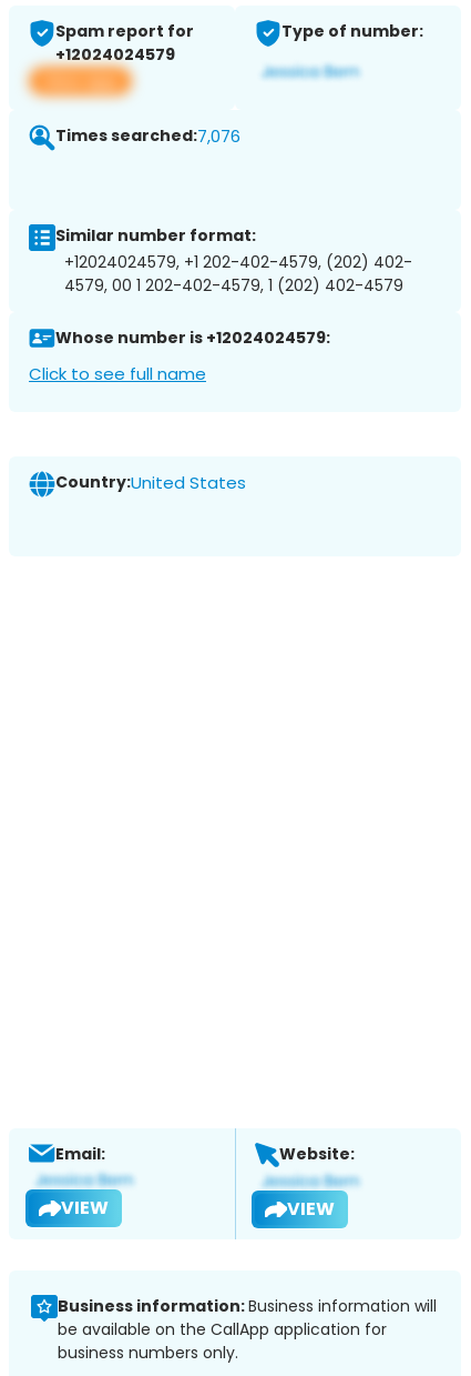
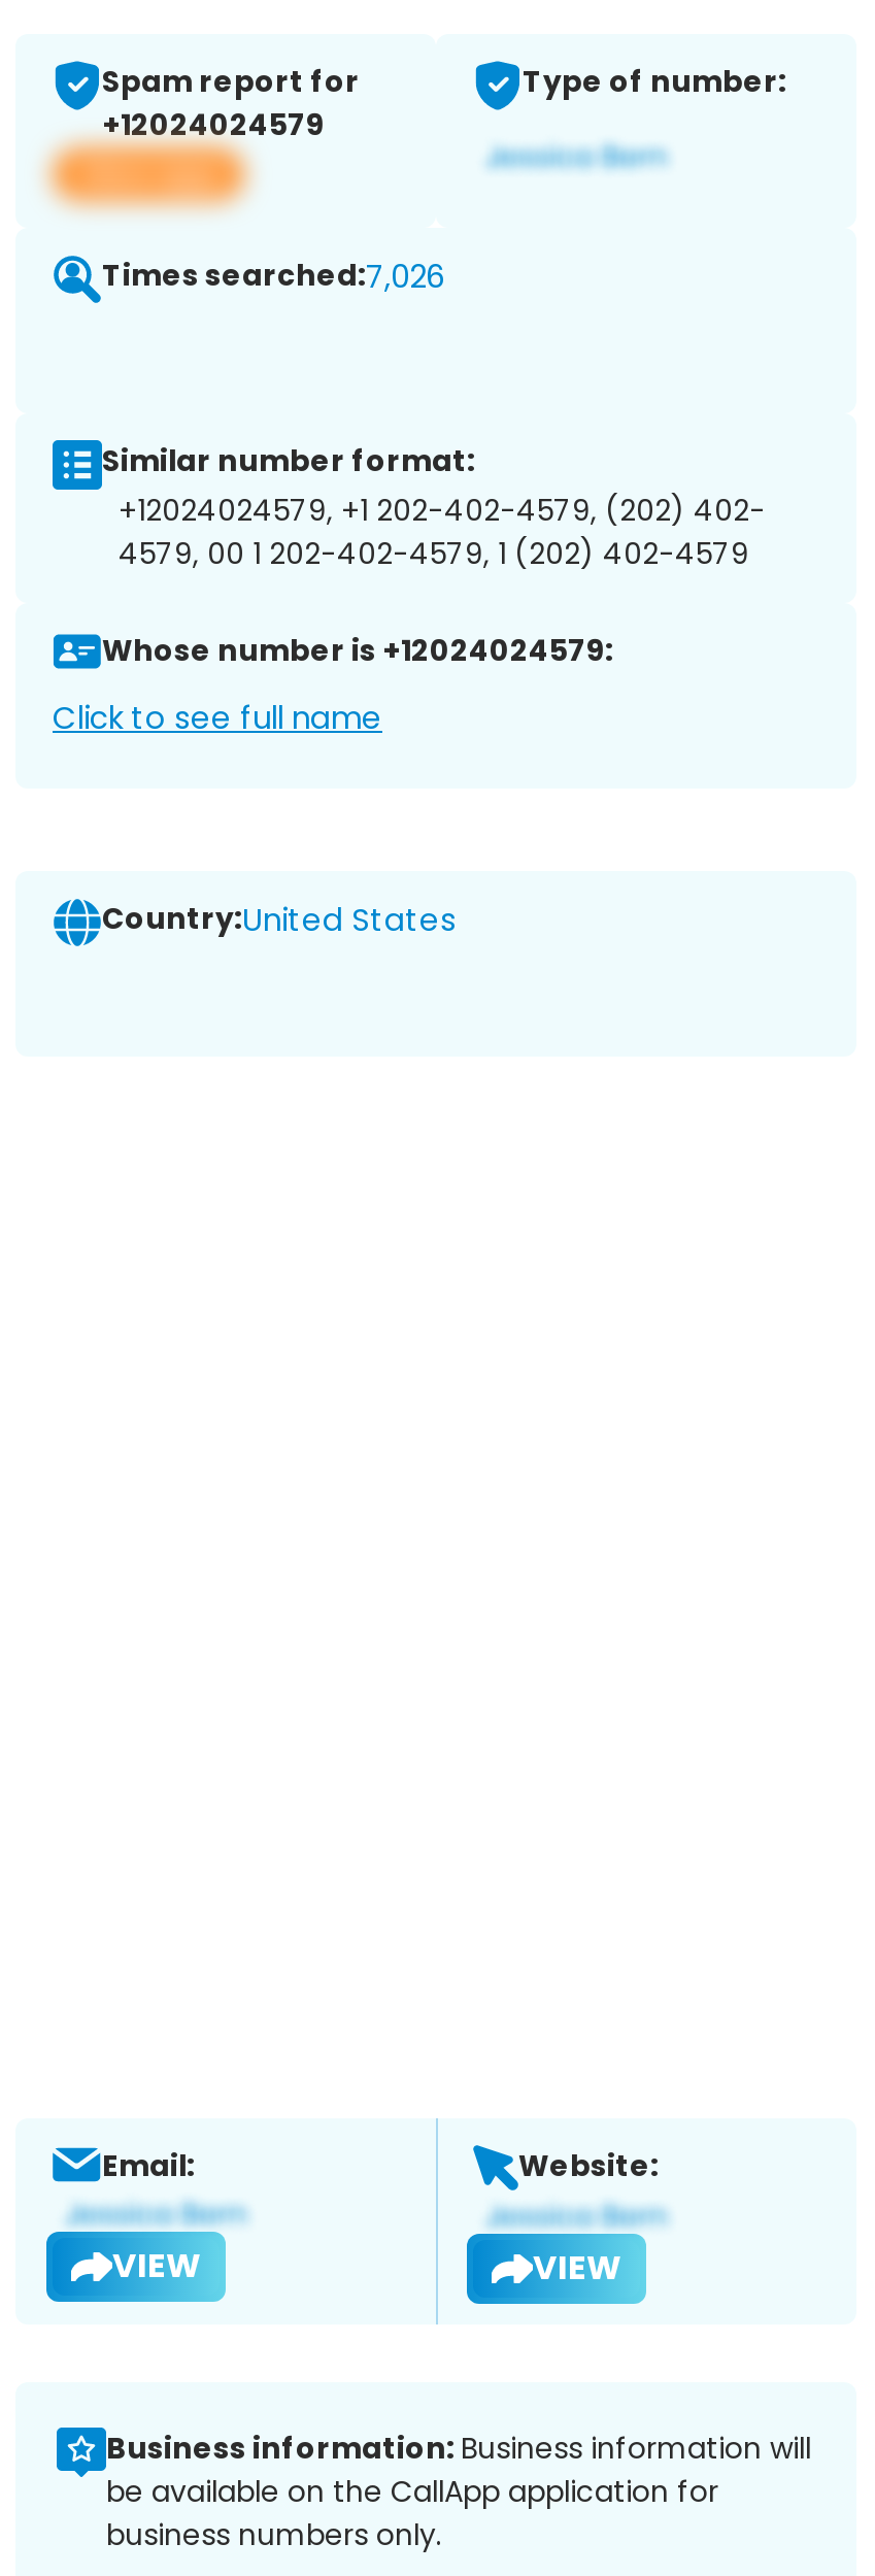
- Times searched:7,076
+ Times searched:7,026
